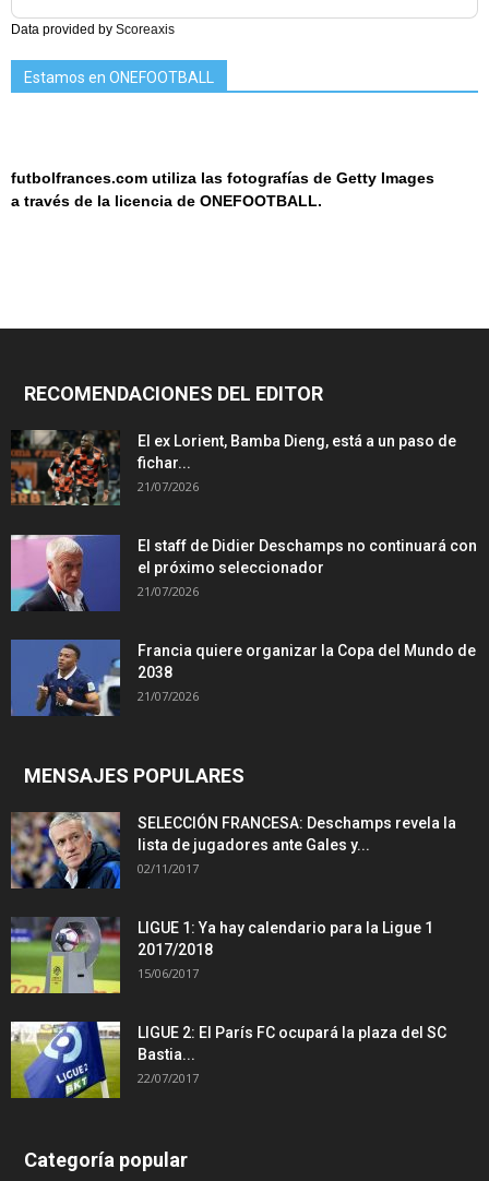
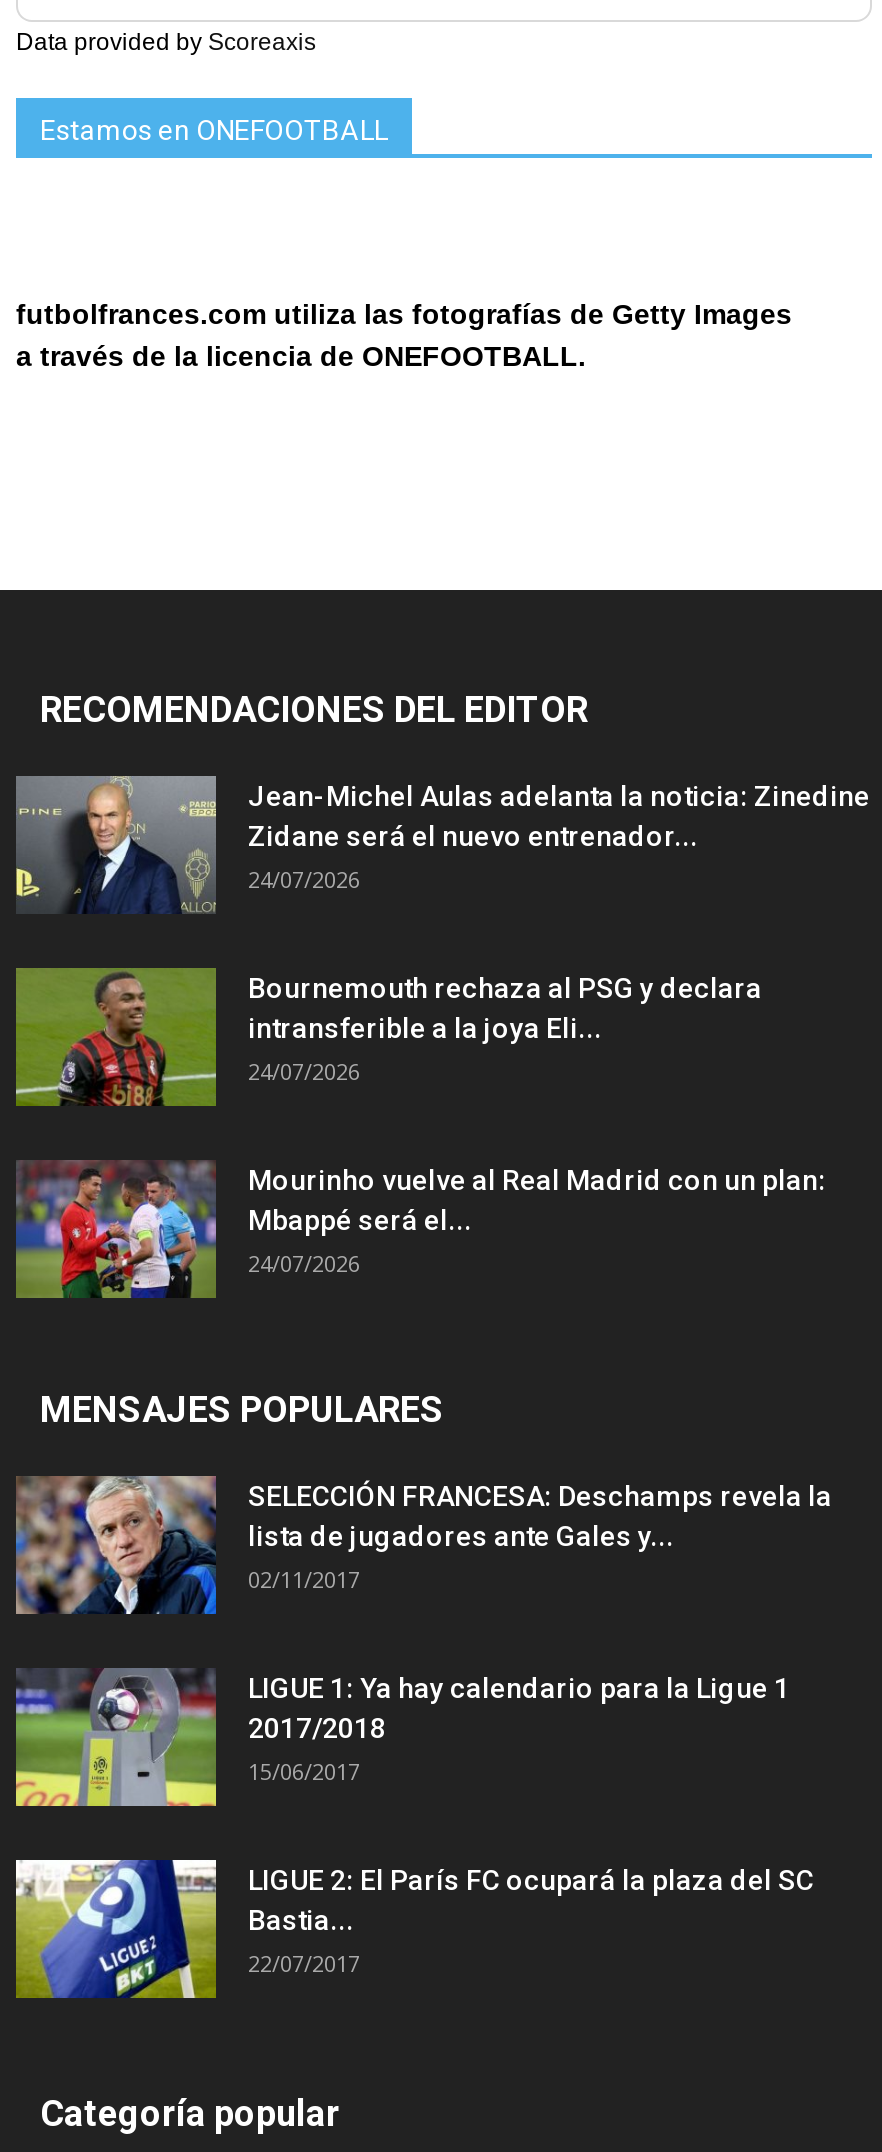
- [image]
- El ex Lorient, Bamba Dieng, está a un paso de
- fichar...
- 21/07/2026
+ [image]
+ Jean-Michel Aulas adelanta la noticia: Zinedine
+ Zidane será el nuevo entrenador...
+ 24/07/2026

- [image]
- El staff de Didier Deschamps no continuará con
- el próximo seleccionador
- 21/07/2026
+ [image]
+ Bournemouth rechaza al PSG y declara
+ intransferible a la joya Eli...
+ 24/07/2026

- [image]
- Francia quiere organizar la Copa del Mundo de
- 2038
- 21/07/2026
+ [image]
+ Mourinho vuelve al Real Madrid con un plan:
+ Mbappé será el...
+ 24/07/2026
